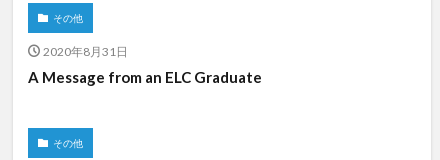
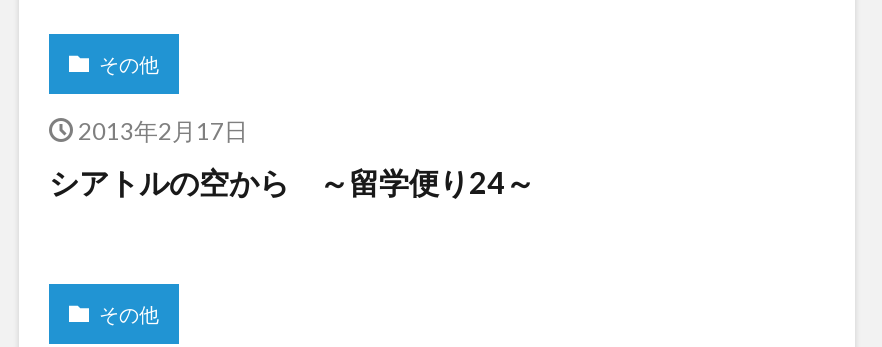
- 2020年8月31日
+ 2013年2月17日

- A Message from an ELC Graduate
+ シアトルの空から ～留学便り24～
